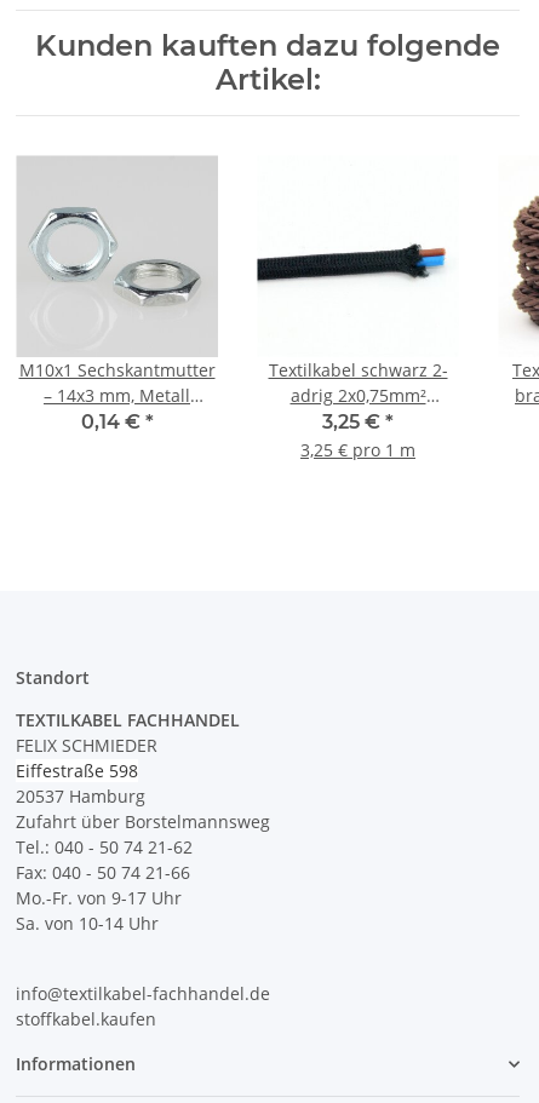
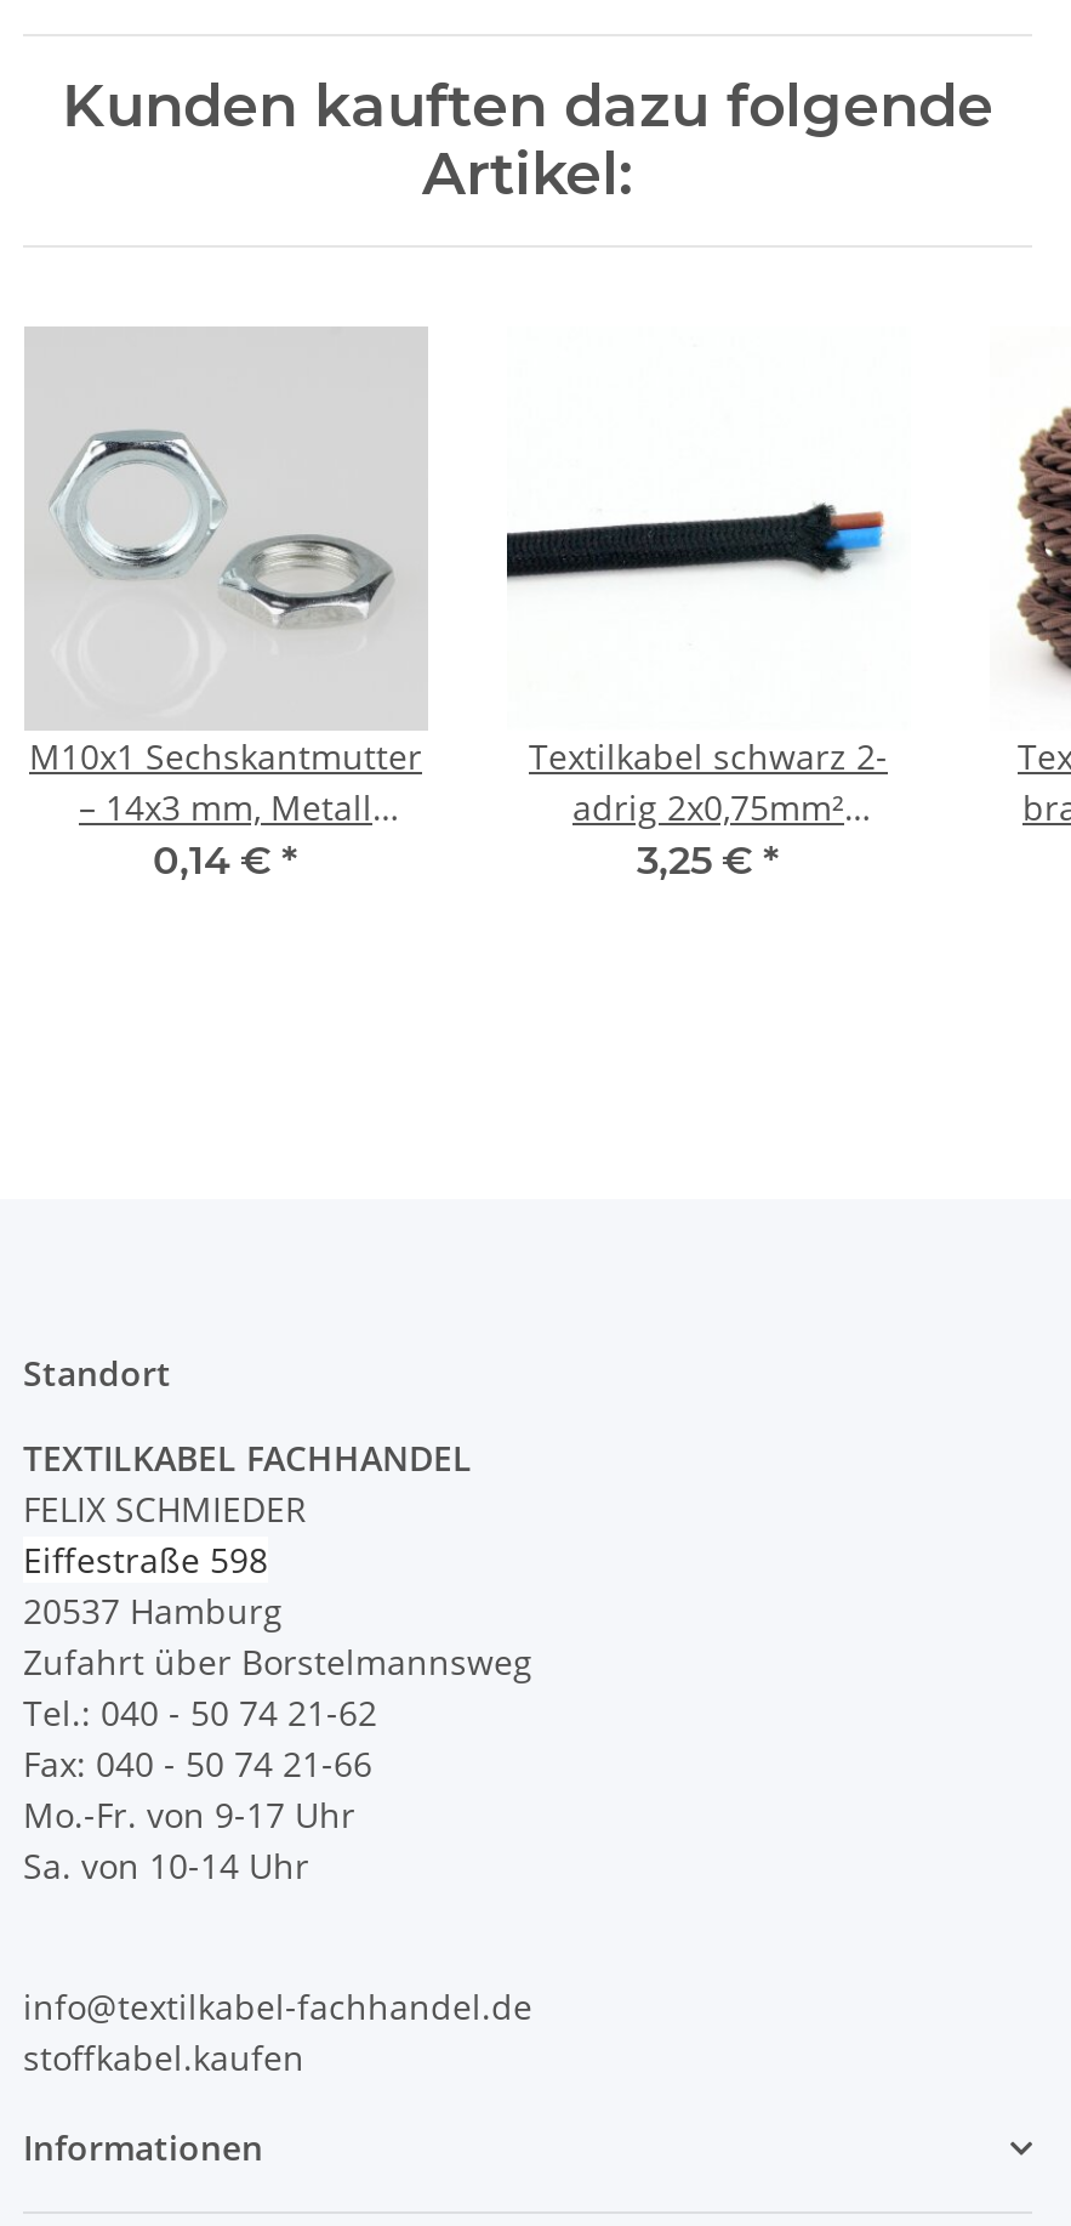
- 3,25 € pro 1 m
